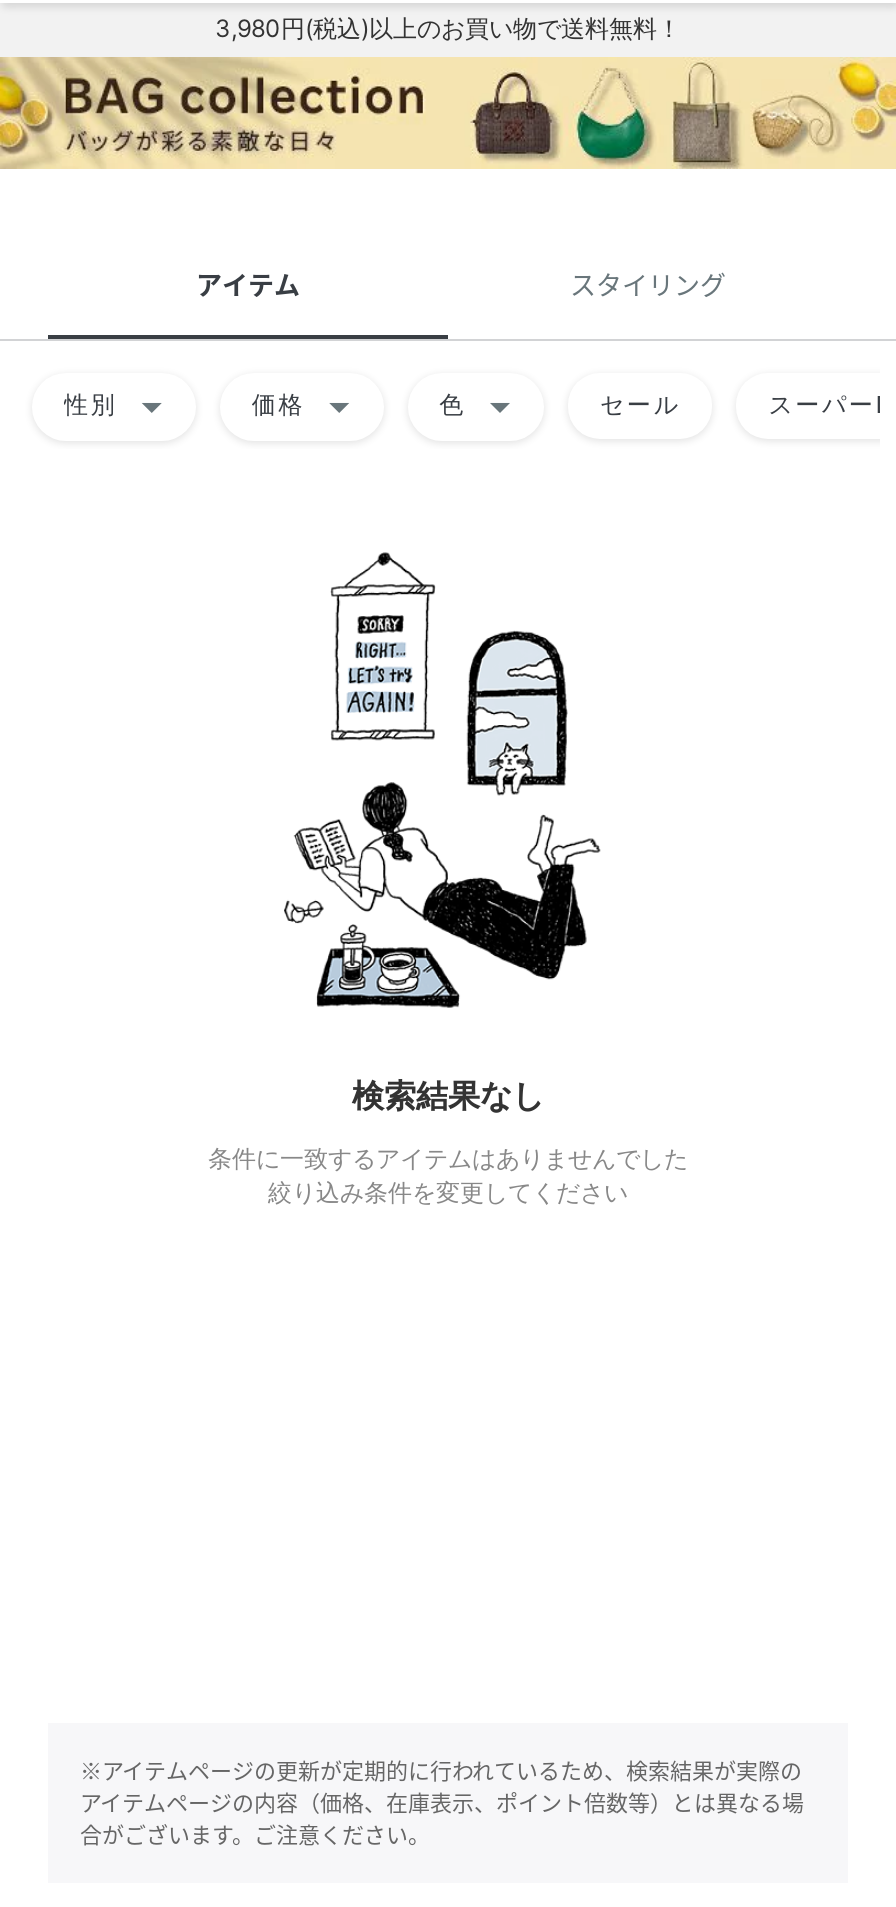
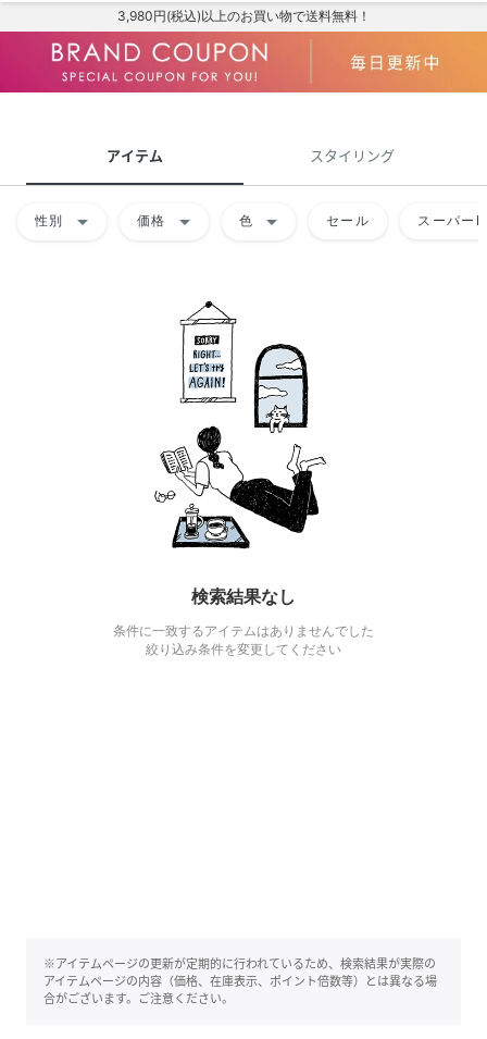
- [image]
+ [image]
